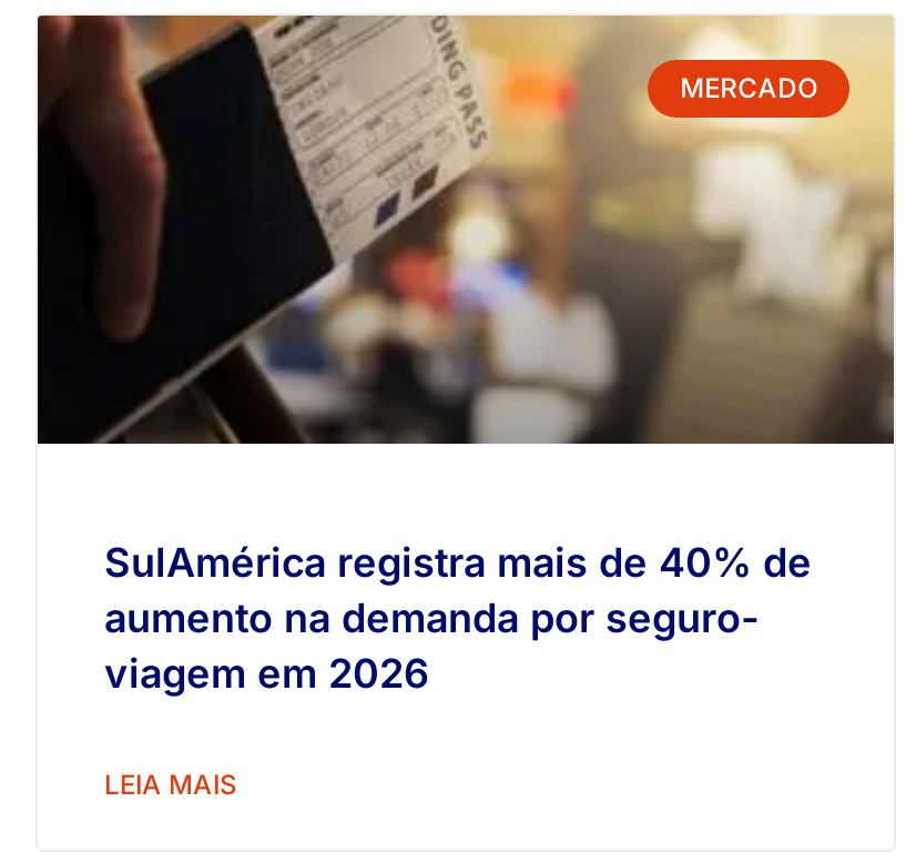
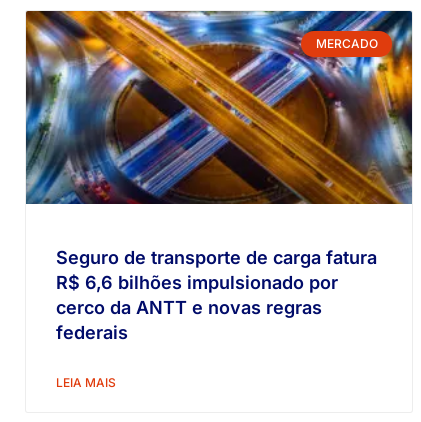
- [image]
+ [image]

- SulAmérica registra mais de 40% de
- aumento na demanda por seguro-
- viagem em 2026
+ Seguro de transporte de carga fatura
+ R$ 6,6 bilhões impulsionado por
+ cerco da ANTT e novas regras
+ federais
